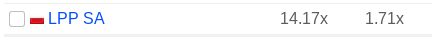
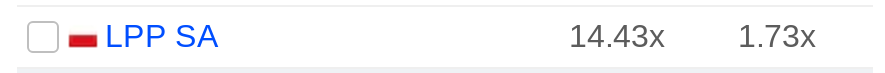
- 14.17x
- 1.71x
+ 14.43x
+ 1.73x
